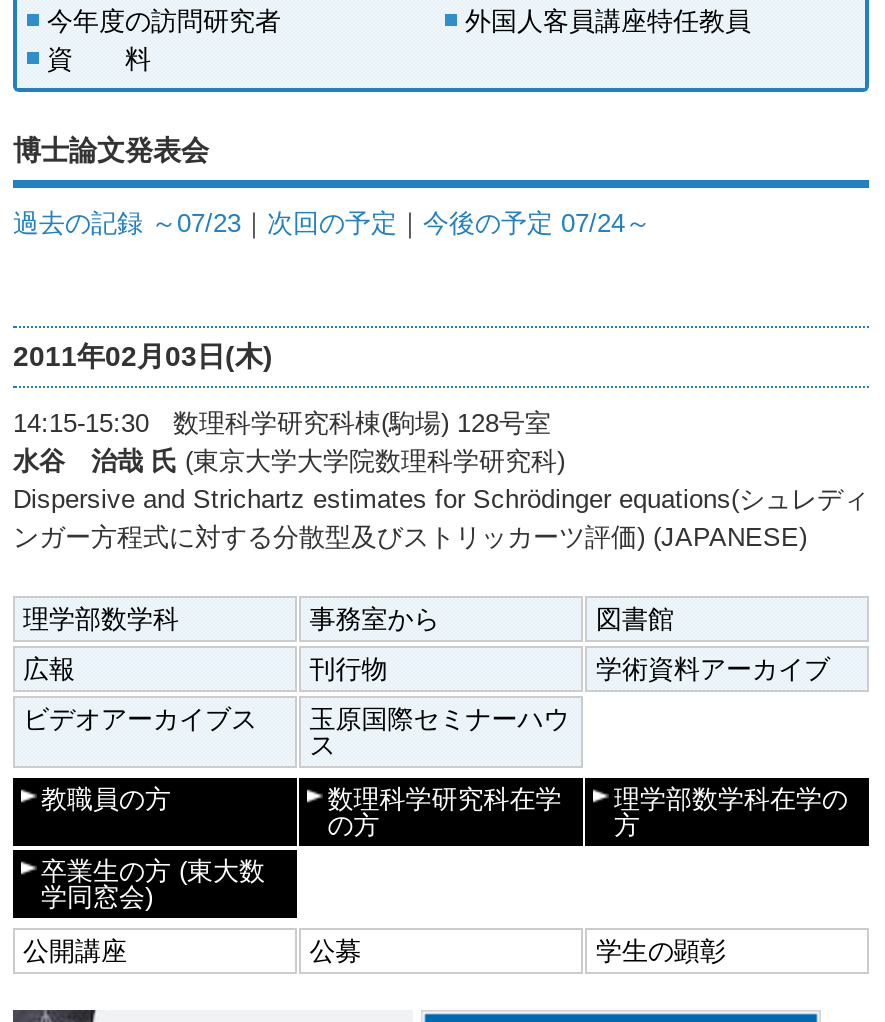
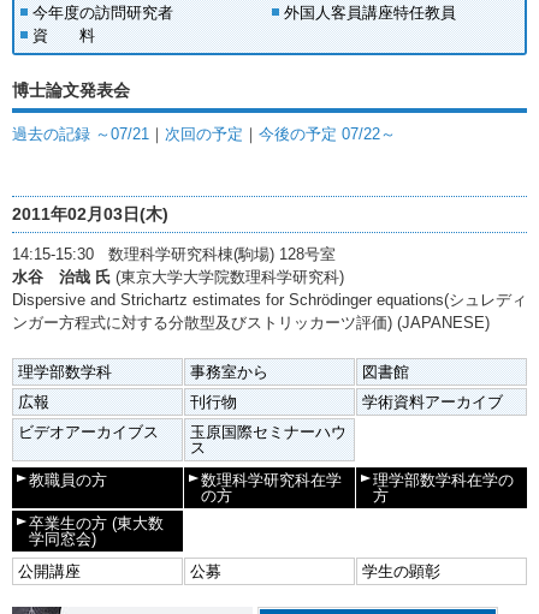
- 過去の記録 ～07/23｜次回の予定｜今後の予定 07/24～
+ 過去の記録 ～07/21｜次回の予定｜今後の予定 07/22～
